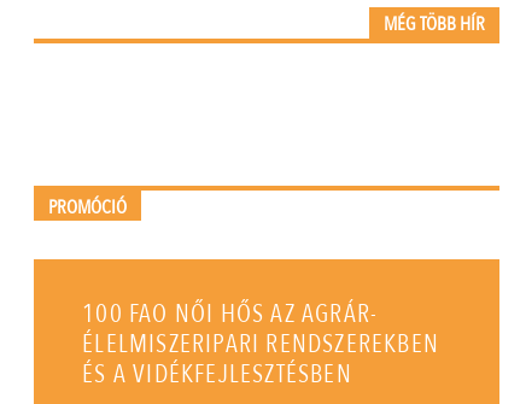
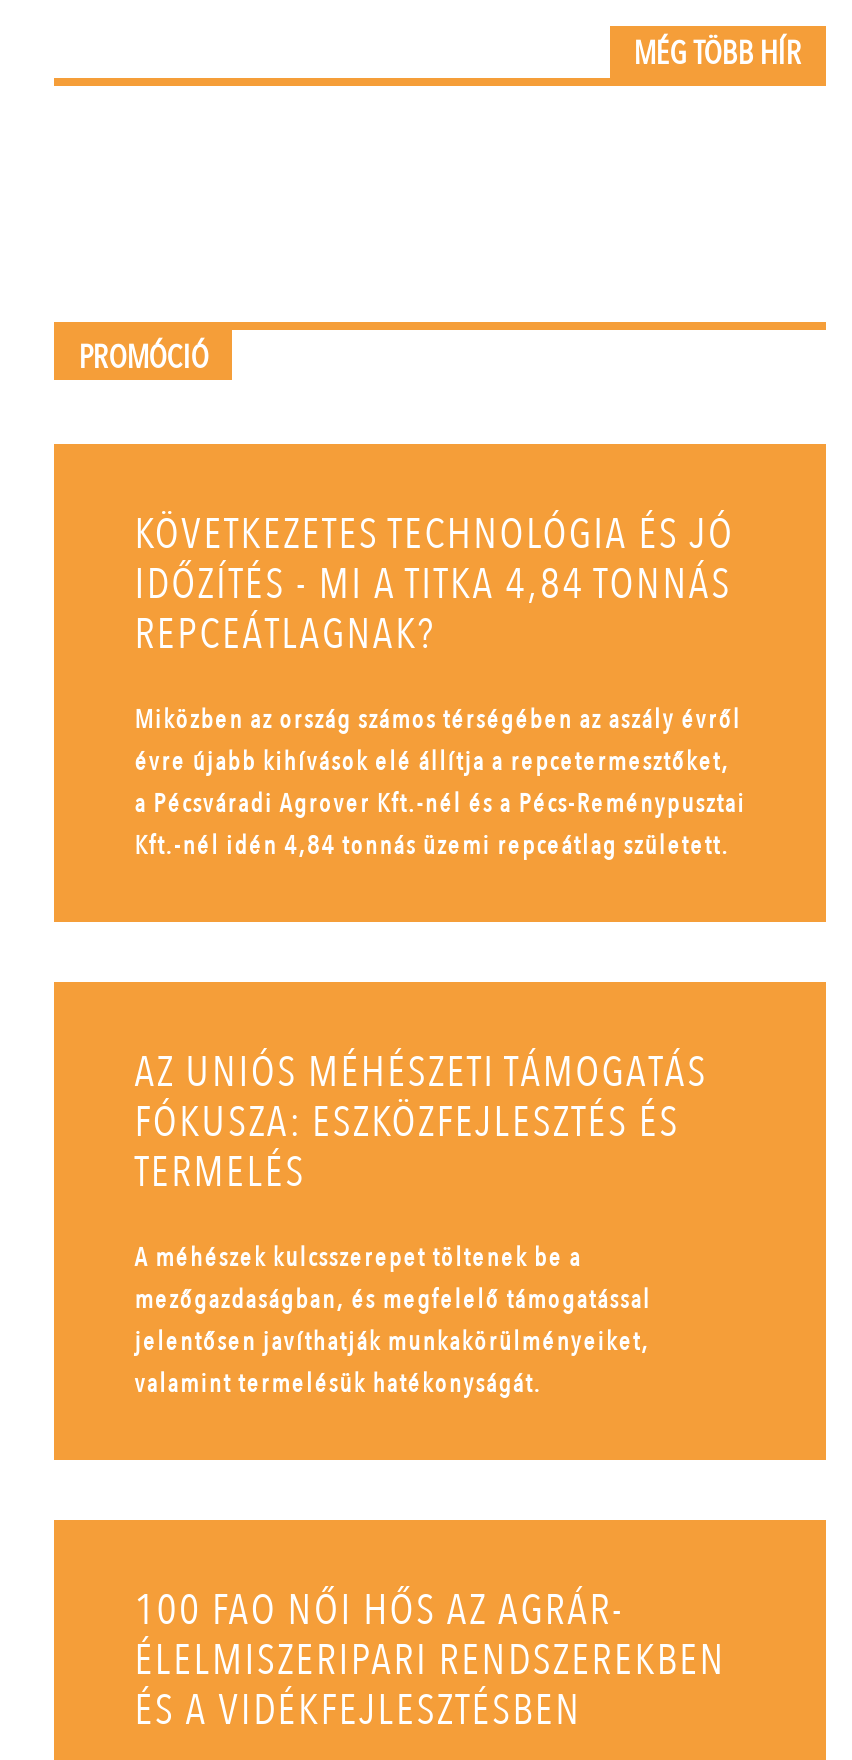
+ KÖVETKEZETES TECHNOLÓGIA ÉS JÓ
+ IDŐZÍTÉS - MI A TITKA 4,84 TONNÁS
+ REPCEÁTLAGNAK?
+ Miközben az ország számos térségében az aszály évről
+ évre újabb kihívások elé állítja a repcetermesztőket,
+ a Pécsváradi Agrover Kft.-nél és a Pécs-Reménypusztai
+ Kft.-nél idén 4,84 tonnás üzemi repceátlag született.

+ AZ UNIÓS MÉHÉSZETI TÁMOGATÁS
+ FÓKUSZA: ESZKÖZFEJLESZTÉS ÉS
+ TERMELÉS
+ A méhészek kulcsszerepet töltenek be a
+ mezőgazdaságban, és megfelelő támogatással
+ jelentősen javíthatják munkakörülményeiket,
+ valamint termelésük hatékonyságát.
